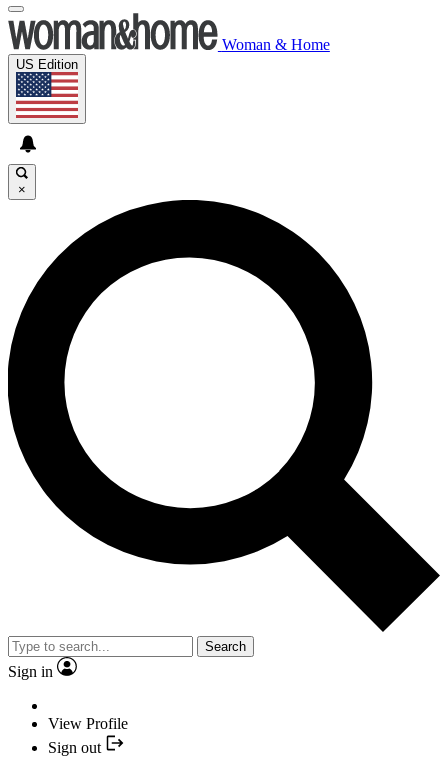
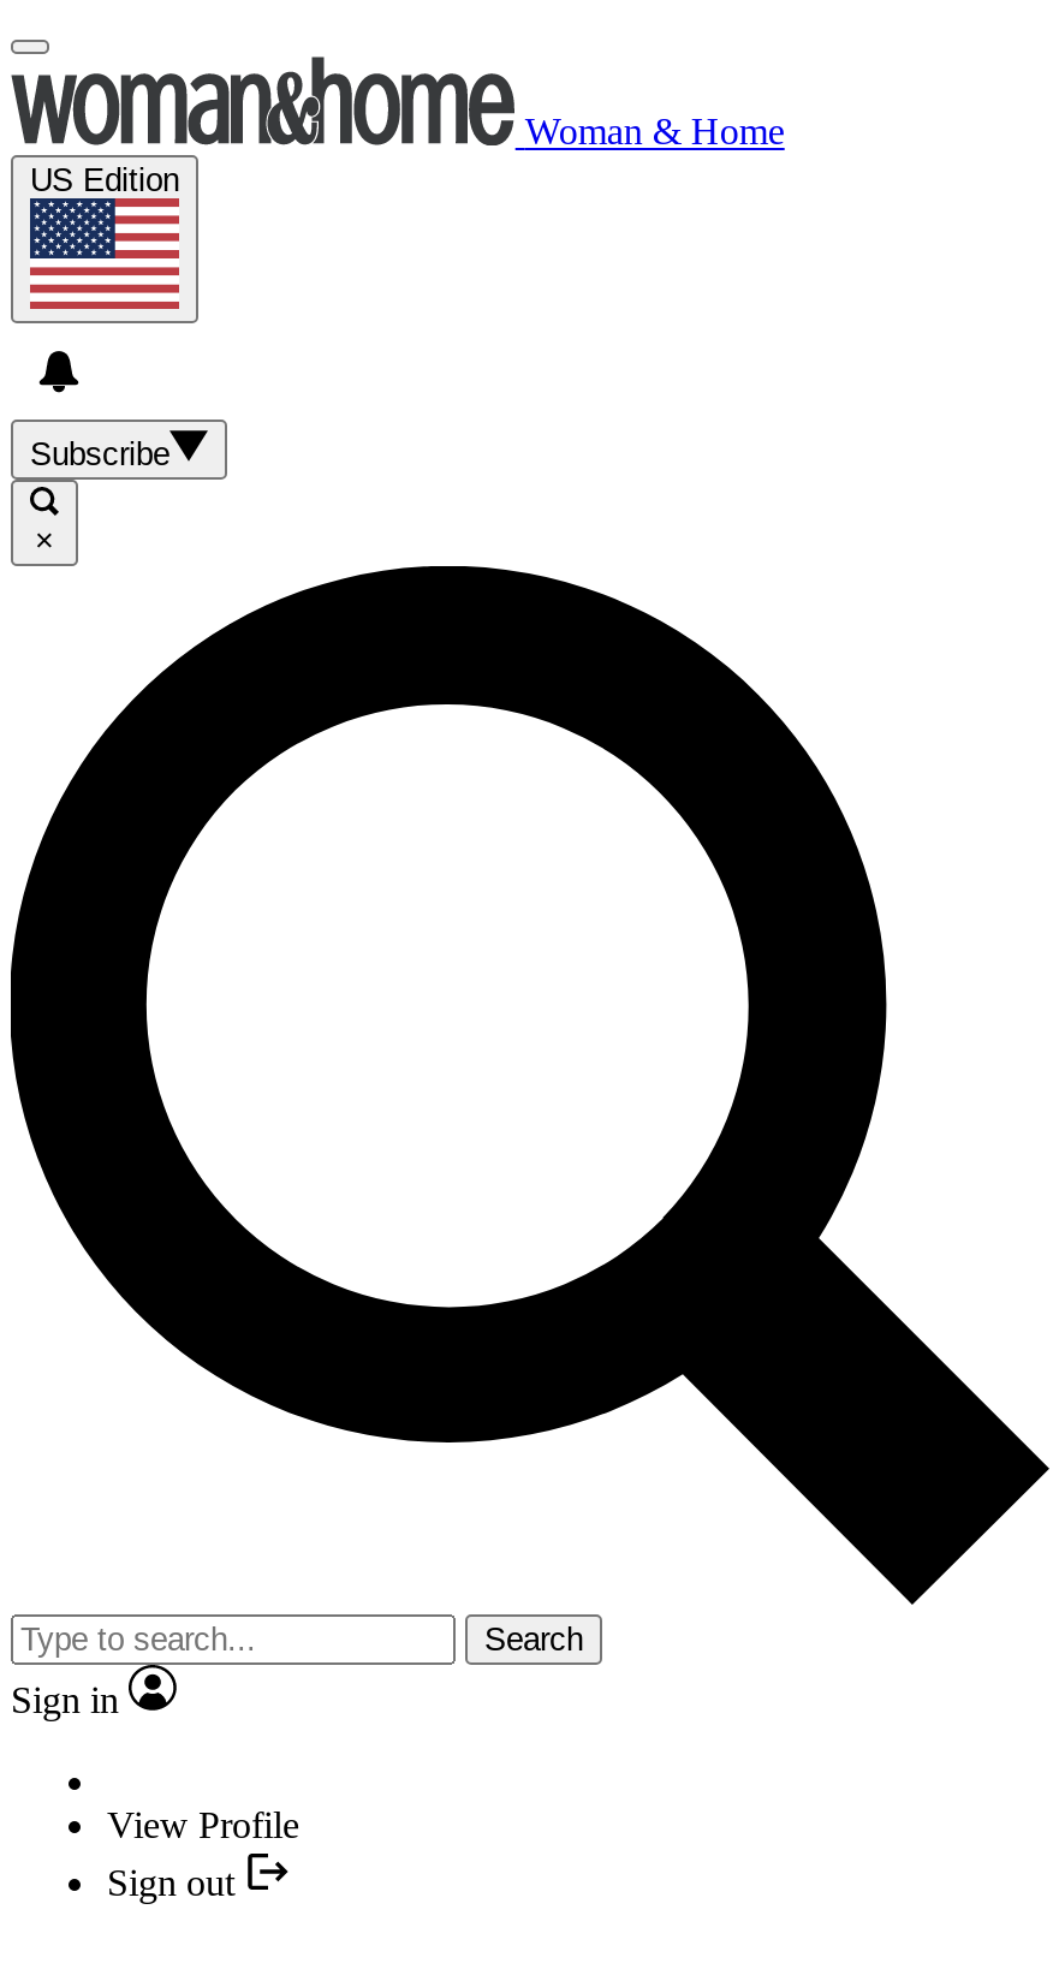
+ Subscribe
